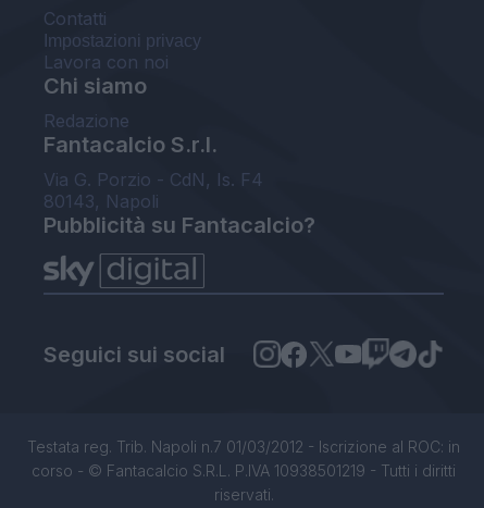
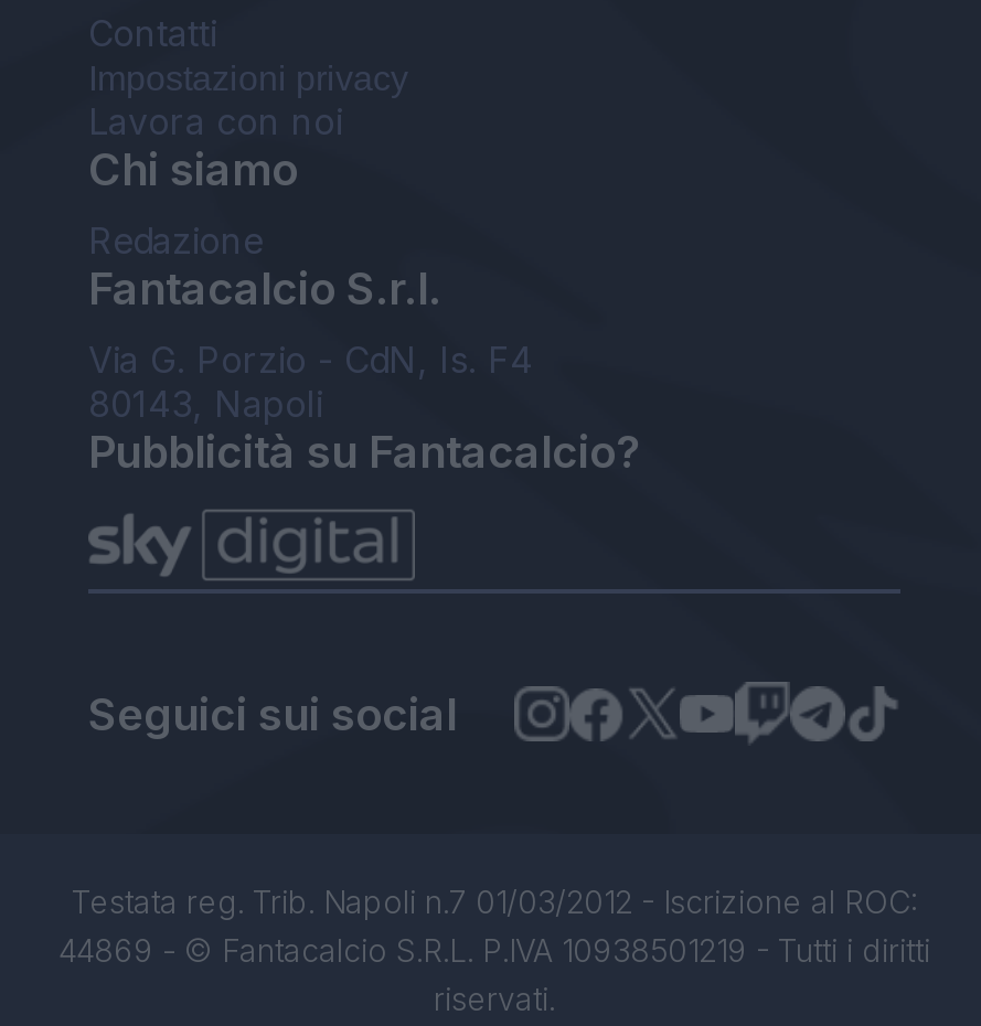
- Testata reg. Trib. Napoli n.7 01/03/2012 - Iscrizione al ROC: in
- corso - © Fantacalcio S.R.L. P.IVA 10938501219 - Tutti i diritti
+ Testata reg. Trib. Napoli n.7 01/03/2012 - Iscrizione al ROC:
+ 44869 - © Fantacalcio S.R.L. P.IVA 10938501219 - Tutti i diritti
